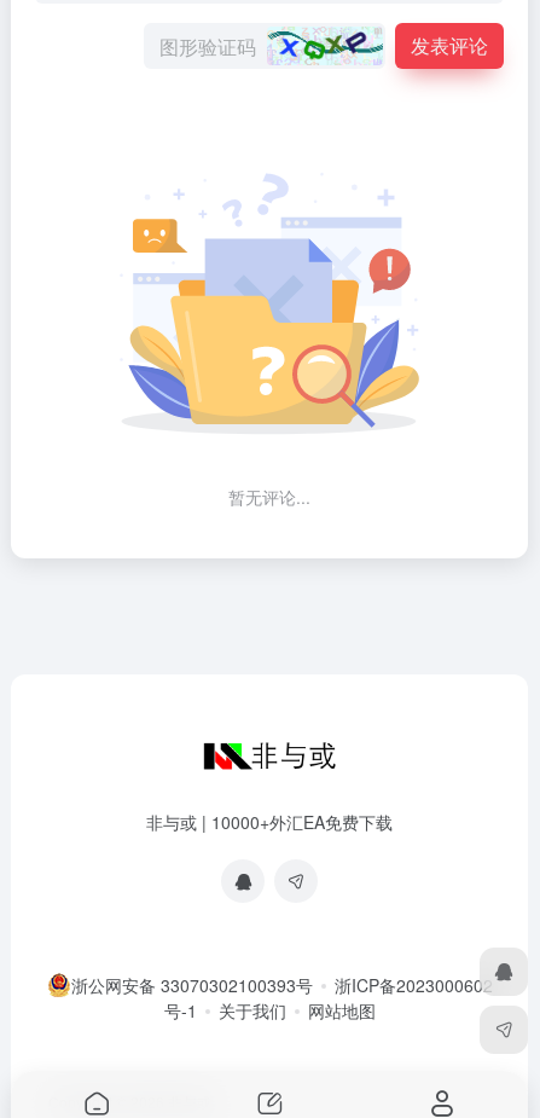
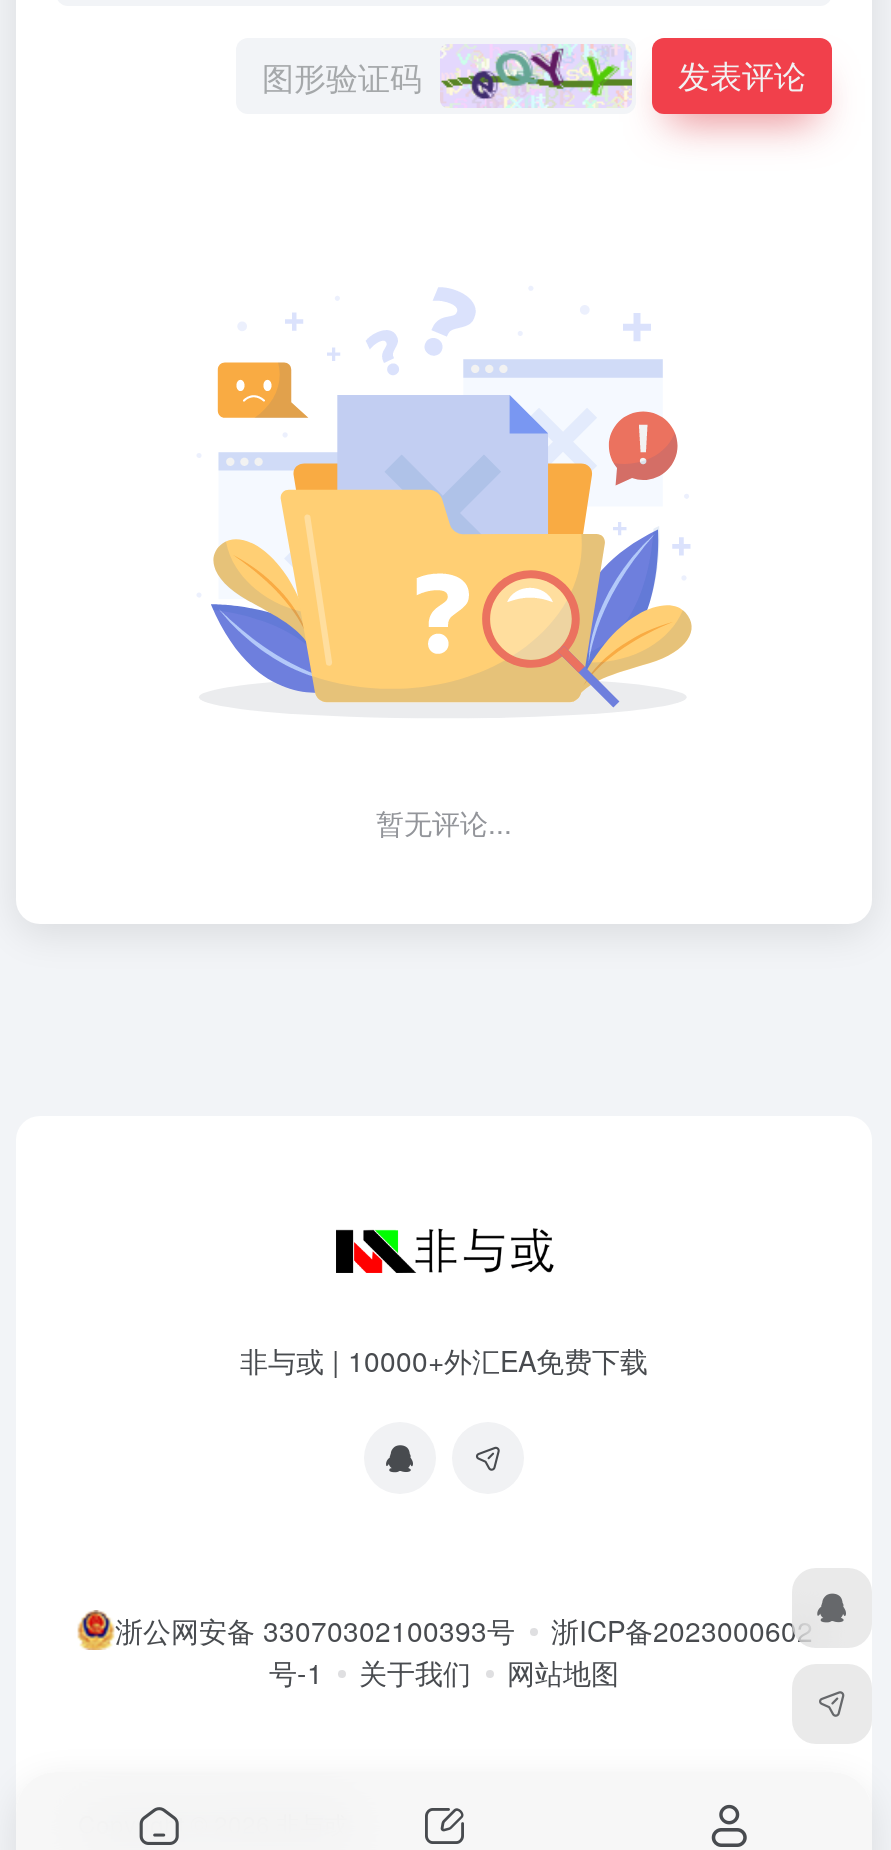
- [image]
+ [image]
